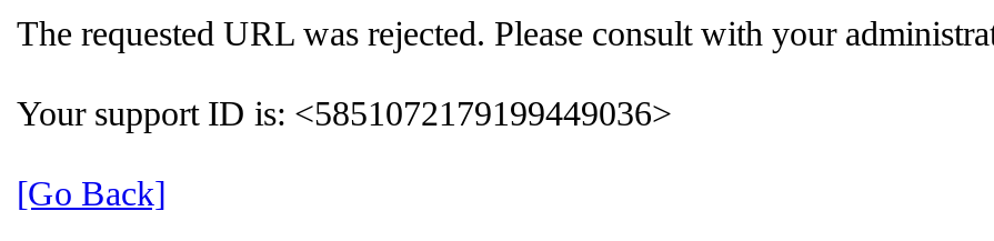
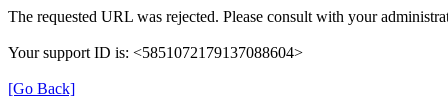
- Your support ID is: <5851072179199449036>
+ Your support ID is: <5851072179137088604>
